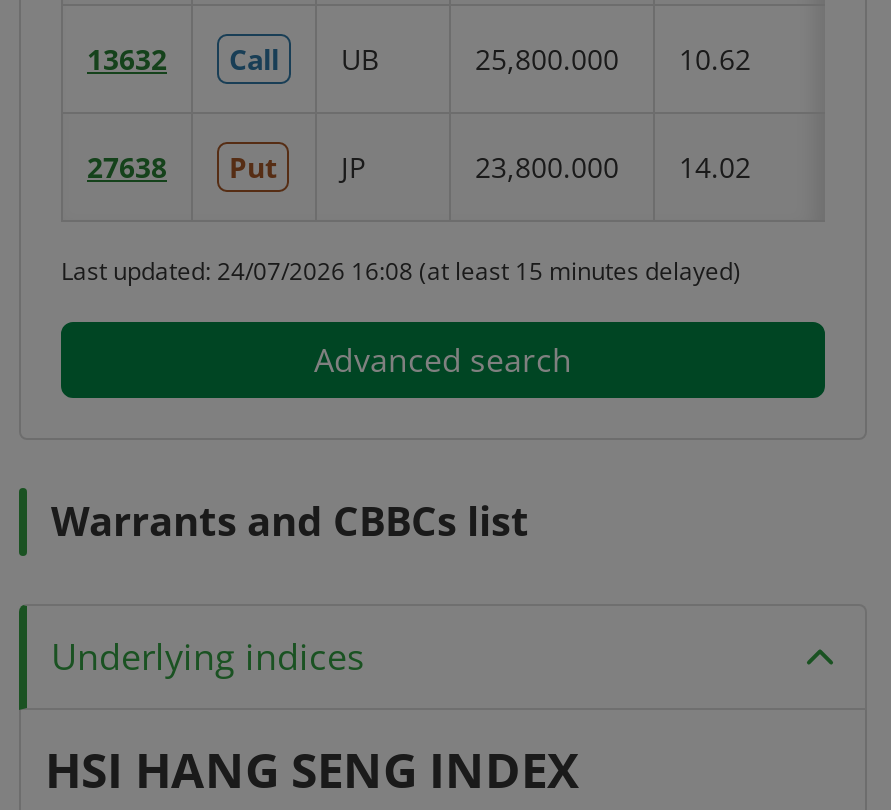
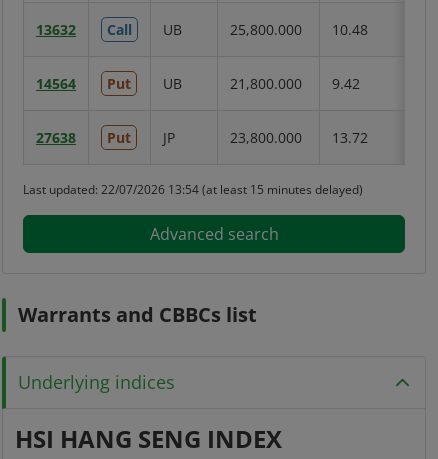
- 10.62
+ 10.48
+ 14564
+ Put
+ UB
+ 21,800.000
+ 9.42

- 23,800.000 14.02
+ 23,800.000 13.72

- Last updated: 24/07/2026 16:08 (at least 15 minutes delayed)
+ Last updated: 22/07/2026 13:54 (at least 15 minutes delayed)
